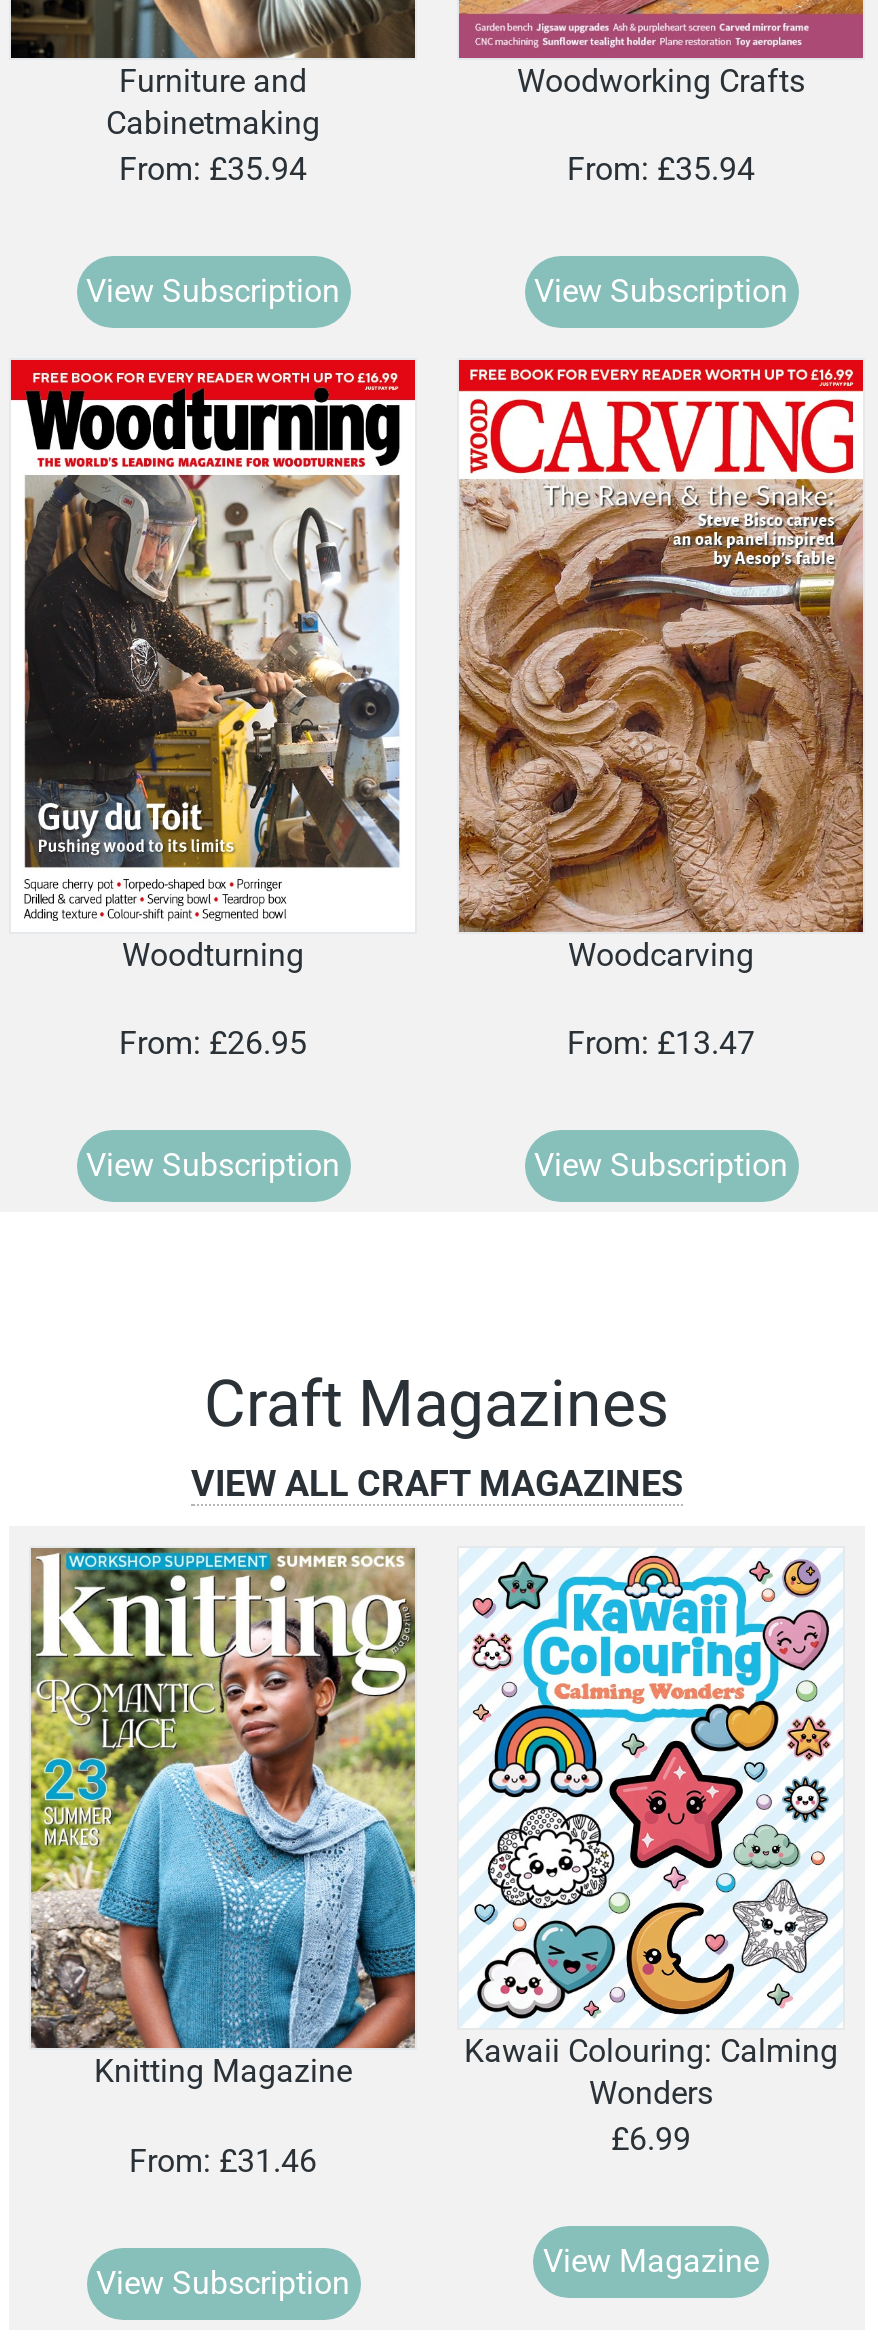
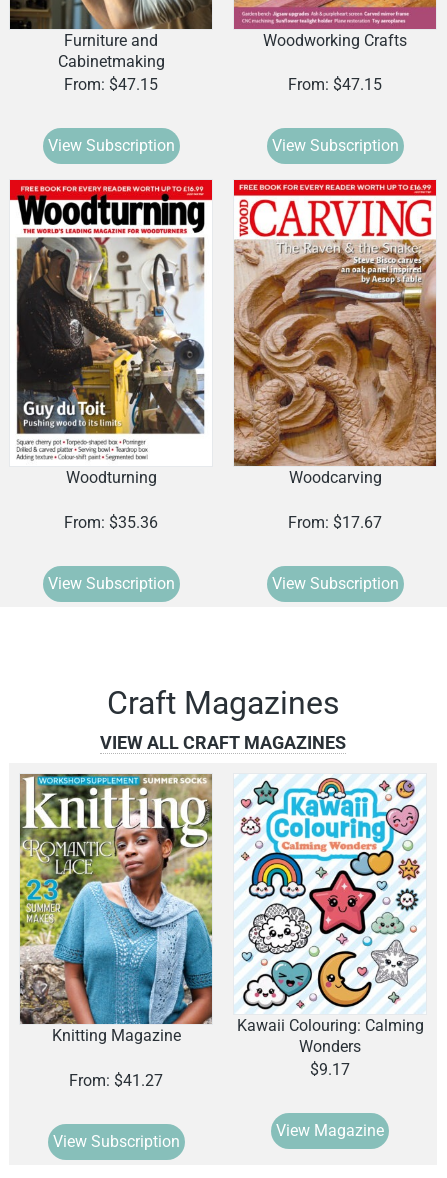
- From: £35.94
+ From: $47.15

- From: £35.94
+ From: $47.15

- From: £26.95
+ From: $35.36

- From: £13.47
+ From: $17.67

- £6.99
+ $9.17

- From: £31.46
+ From: $41.27
